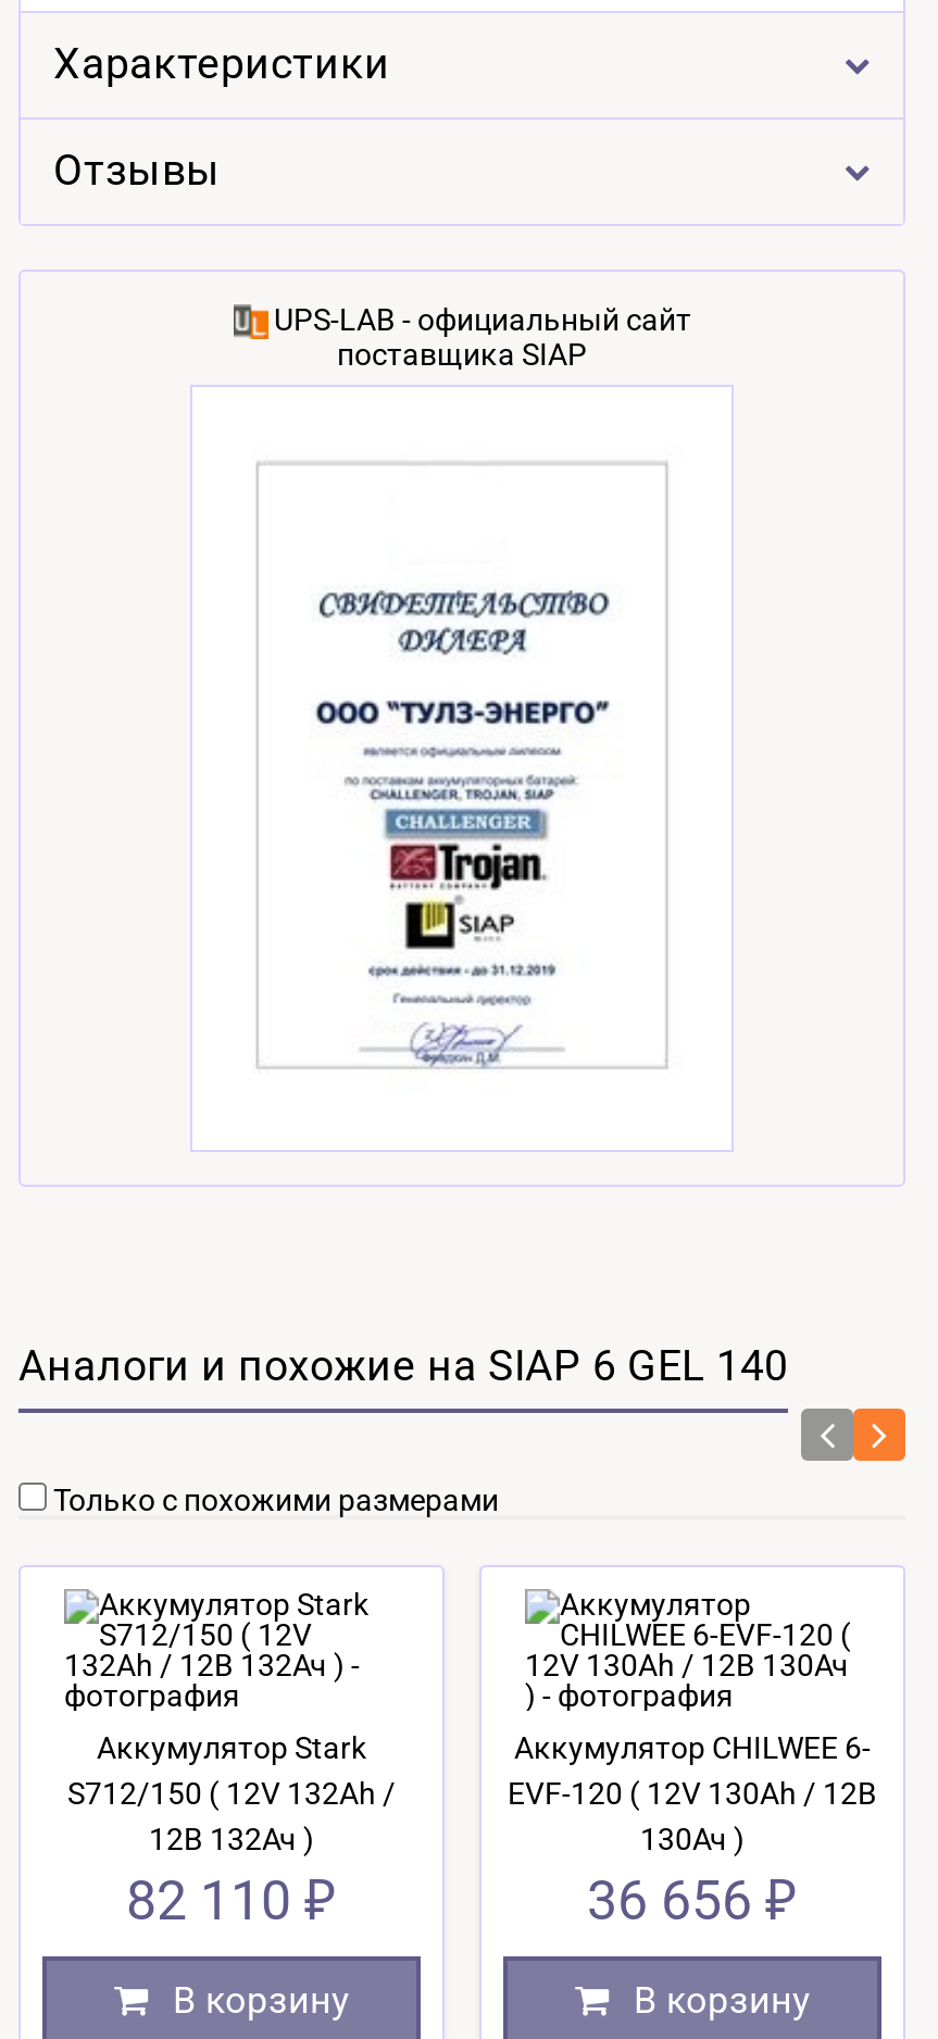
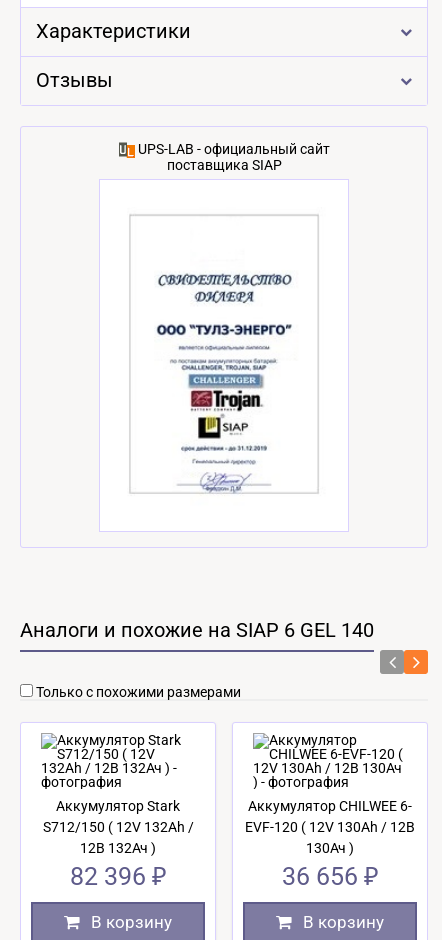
- 82 110 ₽
+ 82 396 ₽
